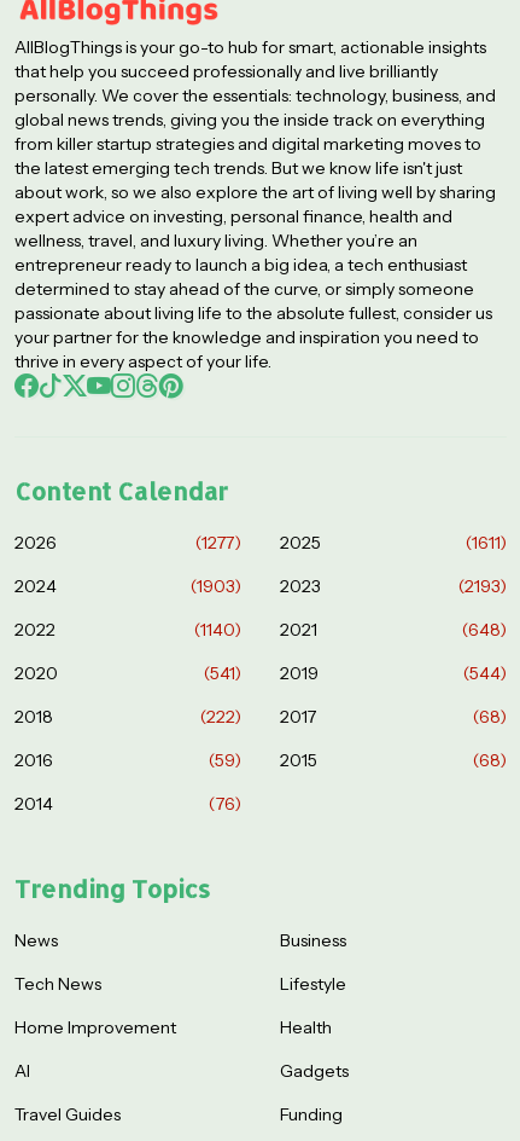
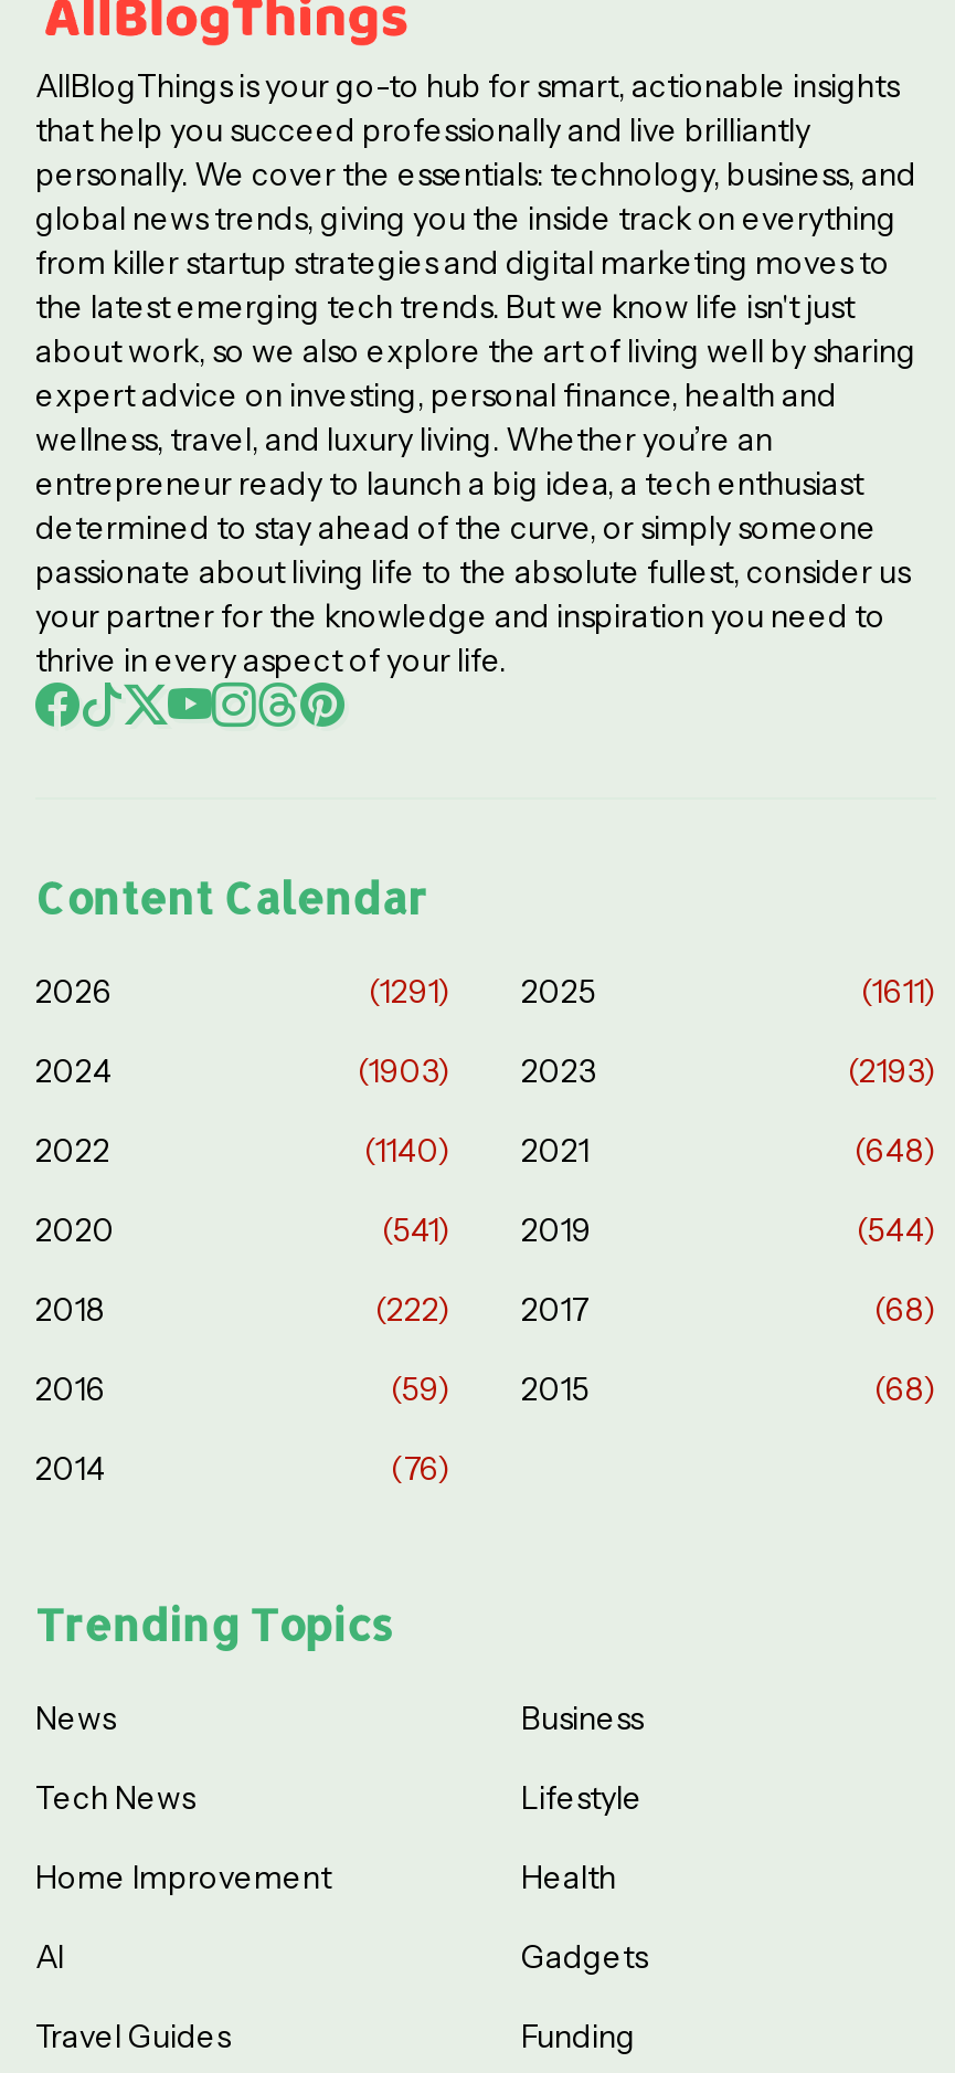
- (1277) 2025
+ (1291) 2025
